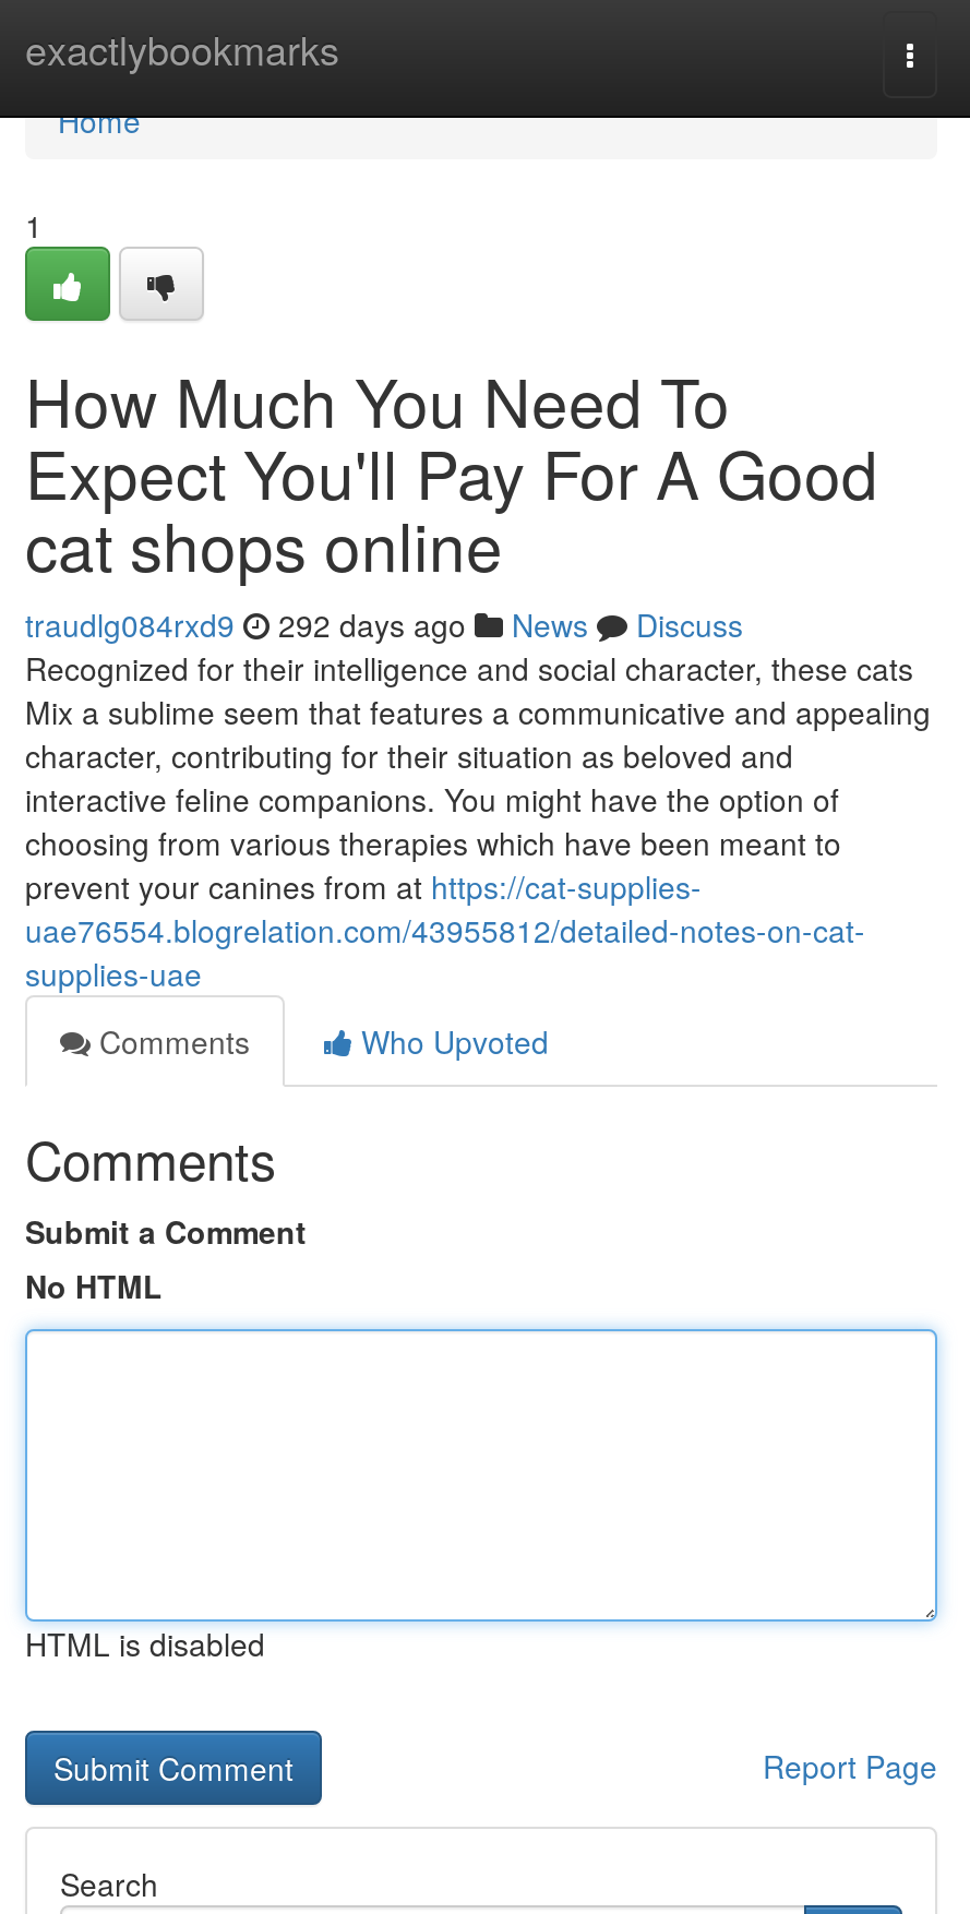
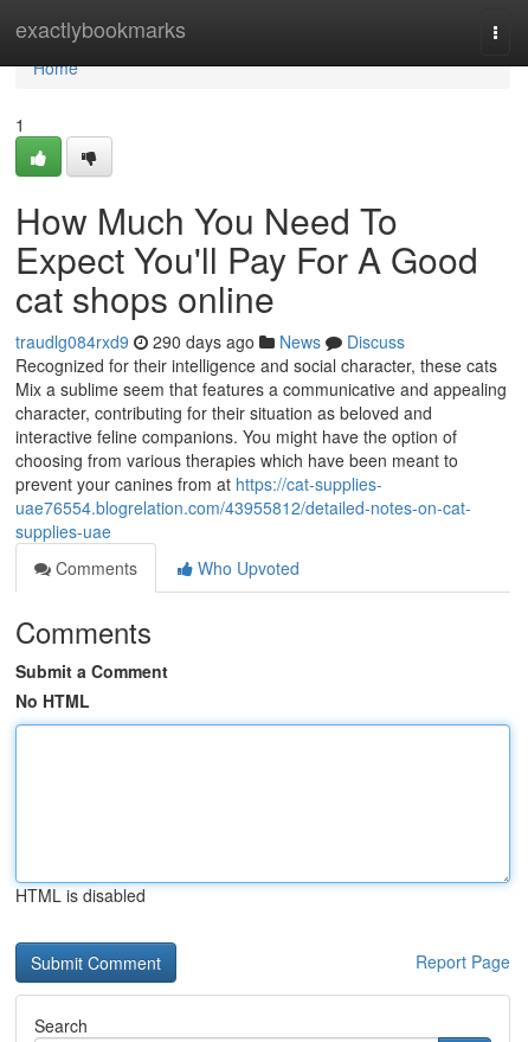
- traudlg084rxd9 292 days ago News Discuss
+ traudlg084rxd9 290 days ago News Discuss
